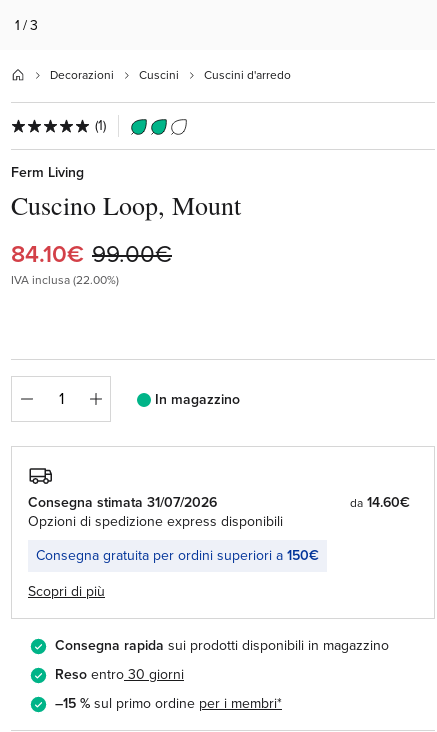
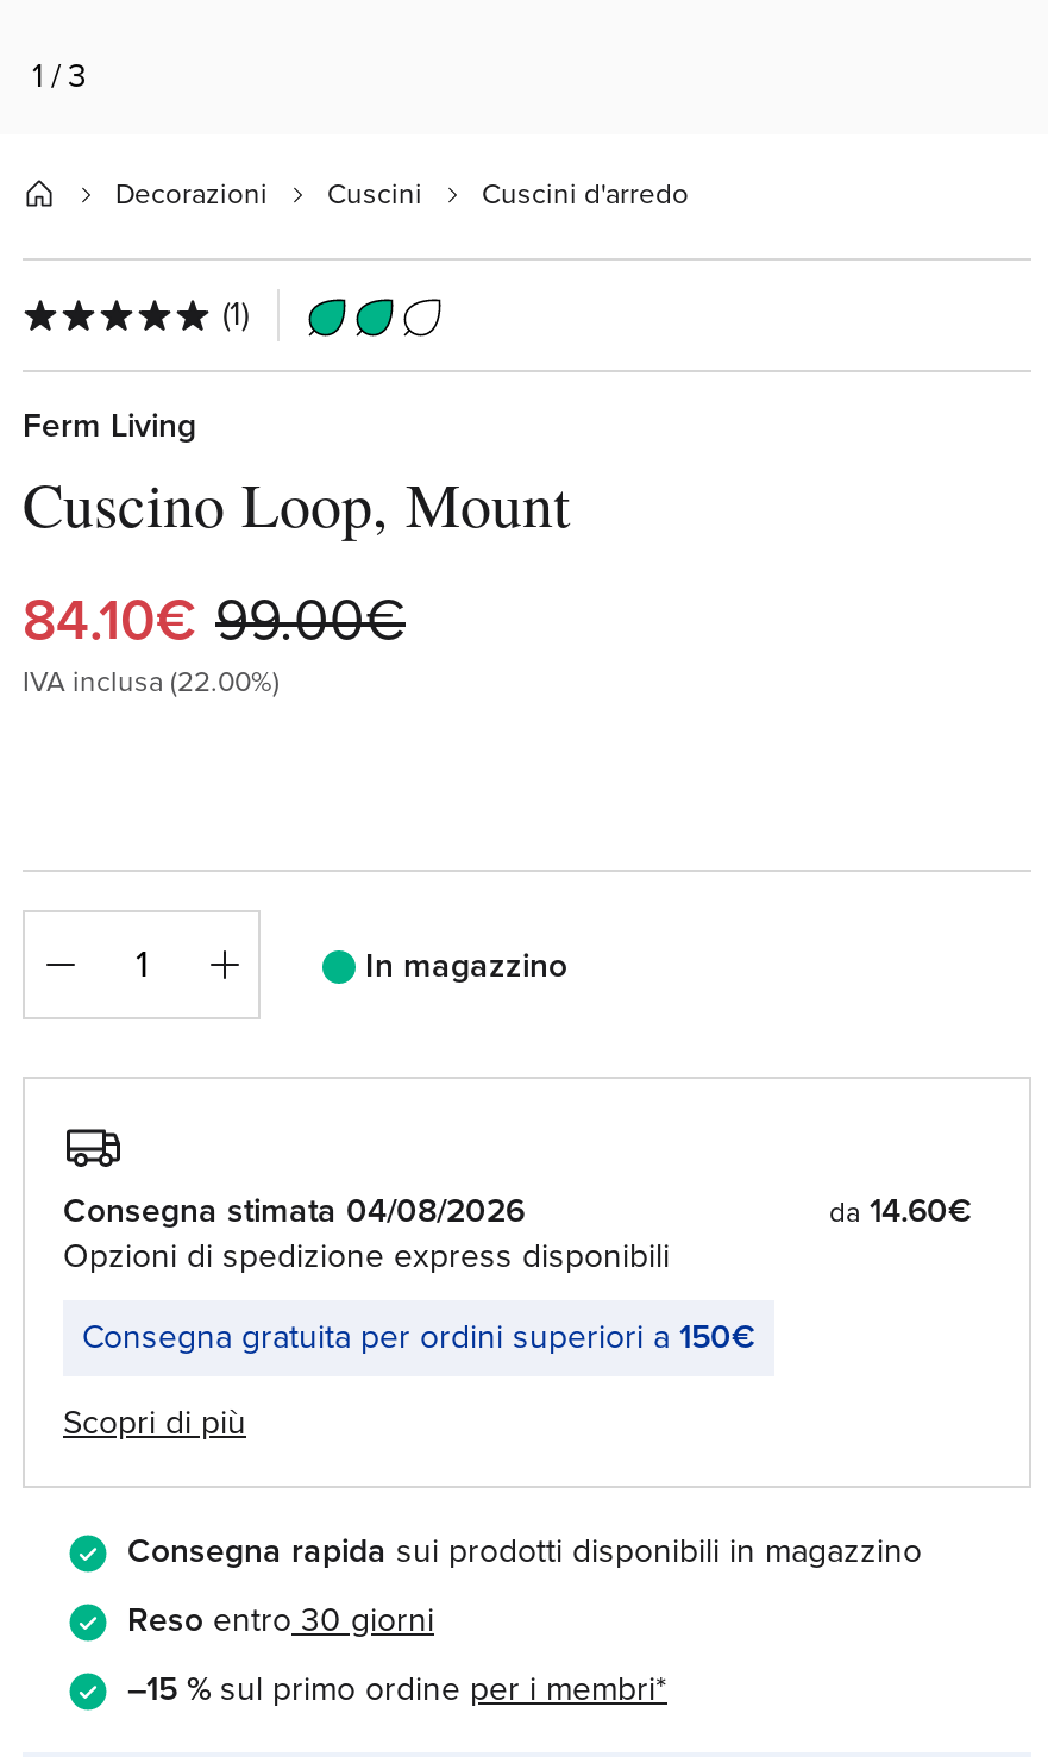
- Consegna stimata 31/07/2026
+ Consegna stimata 04/08/2026
